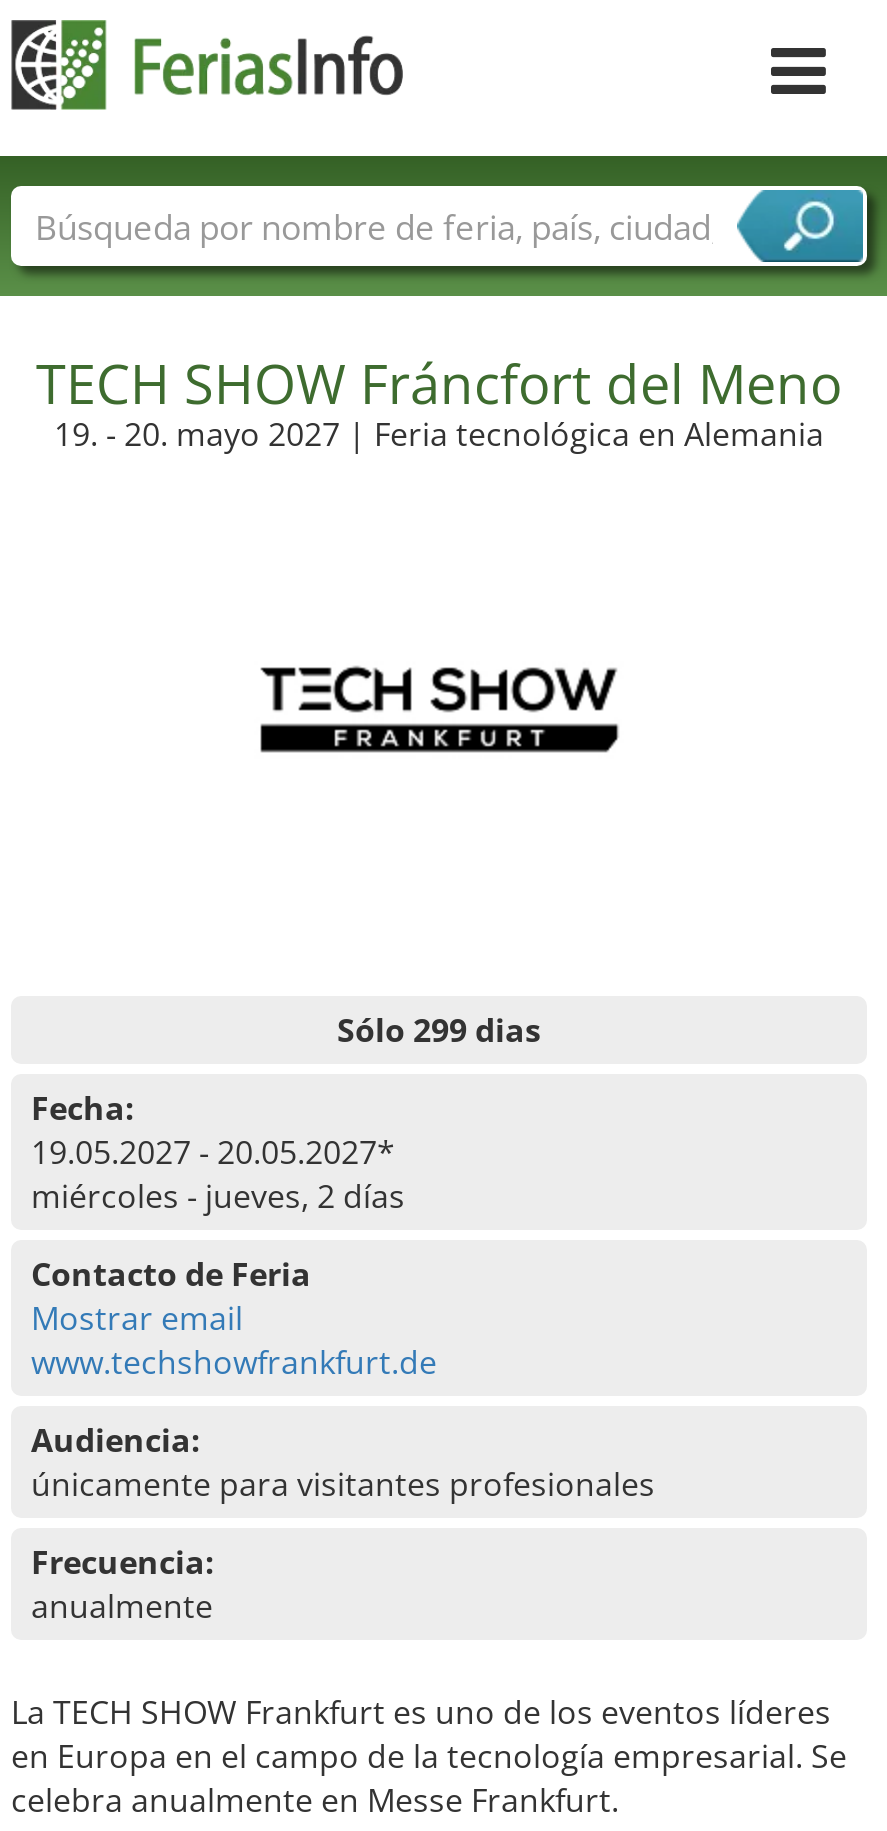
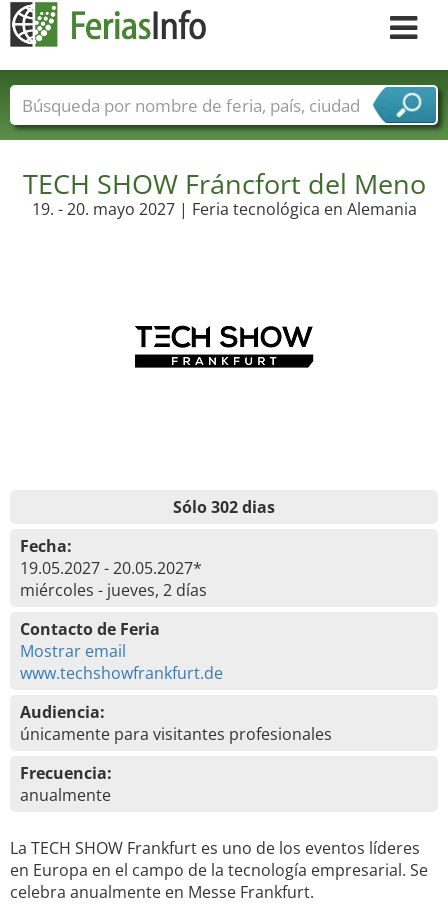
- Sólo 299 dias
+ Sólo 302 dias
